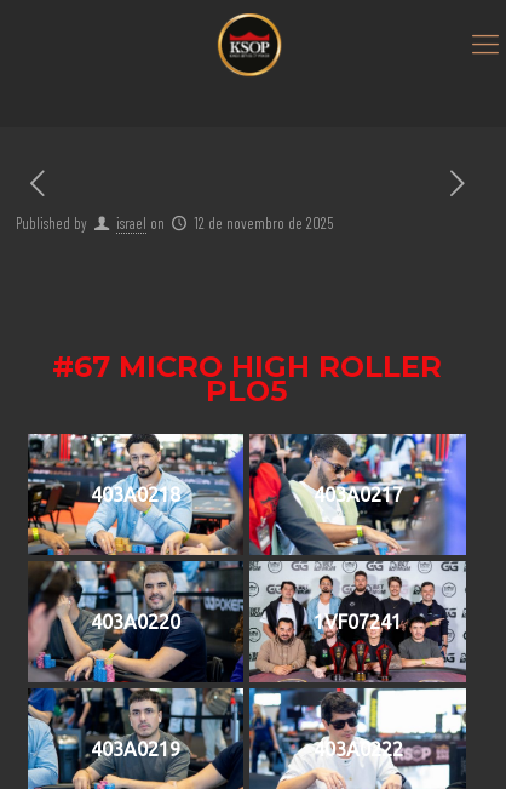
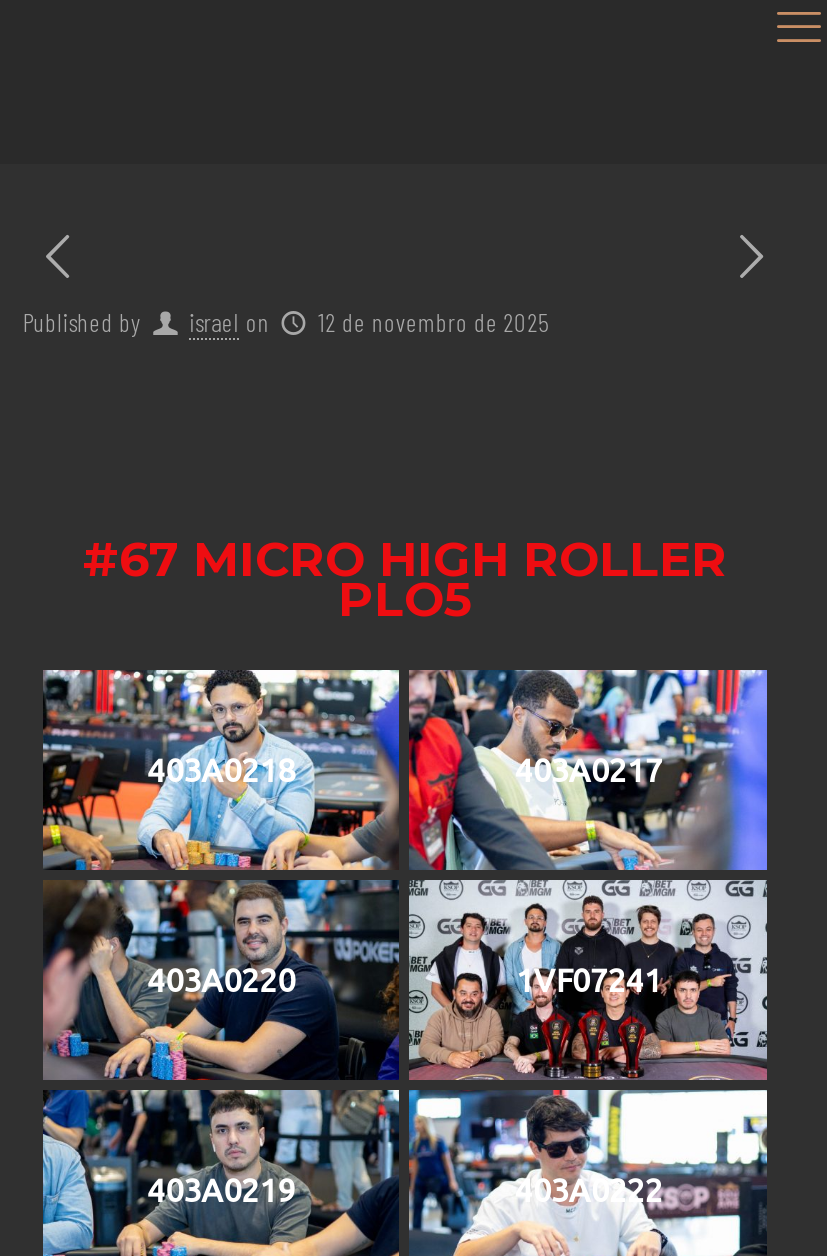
- [image]
